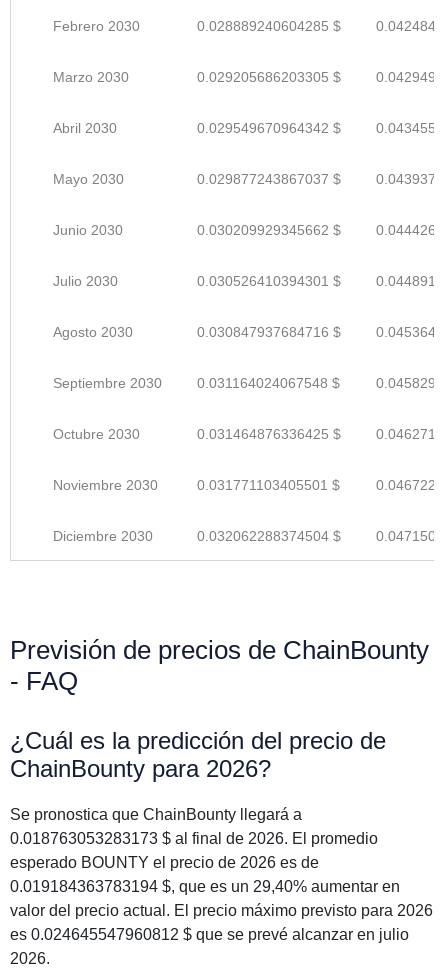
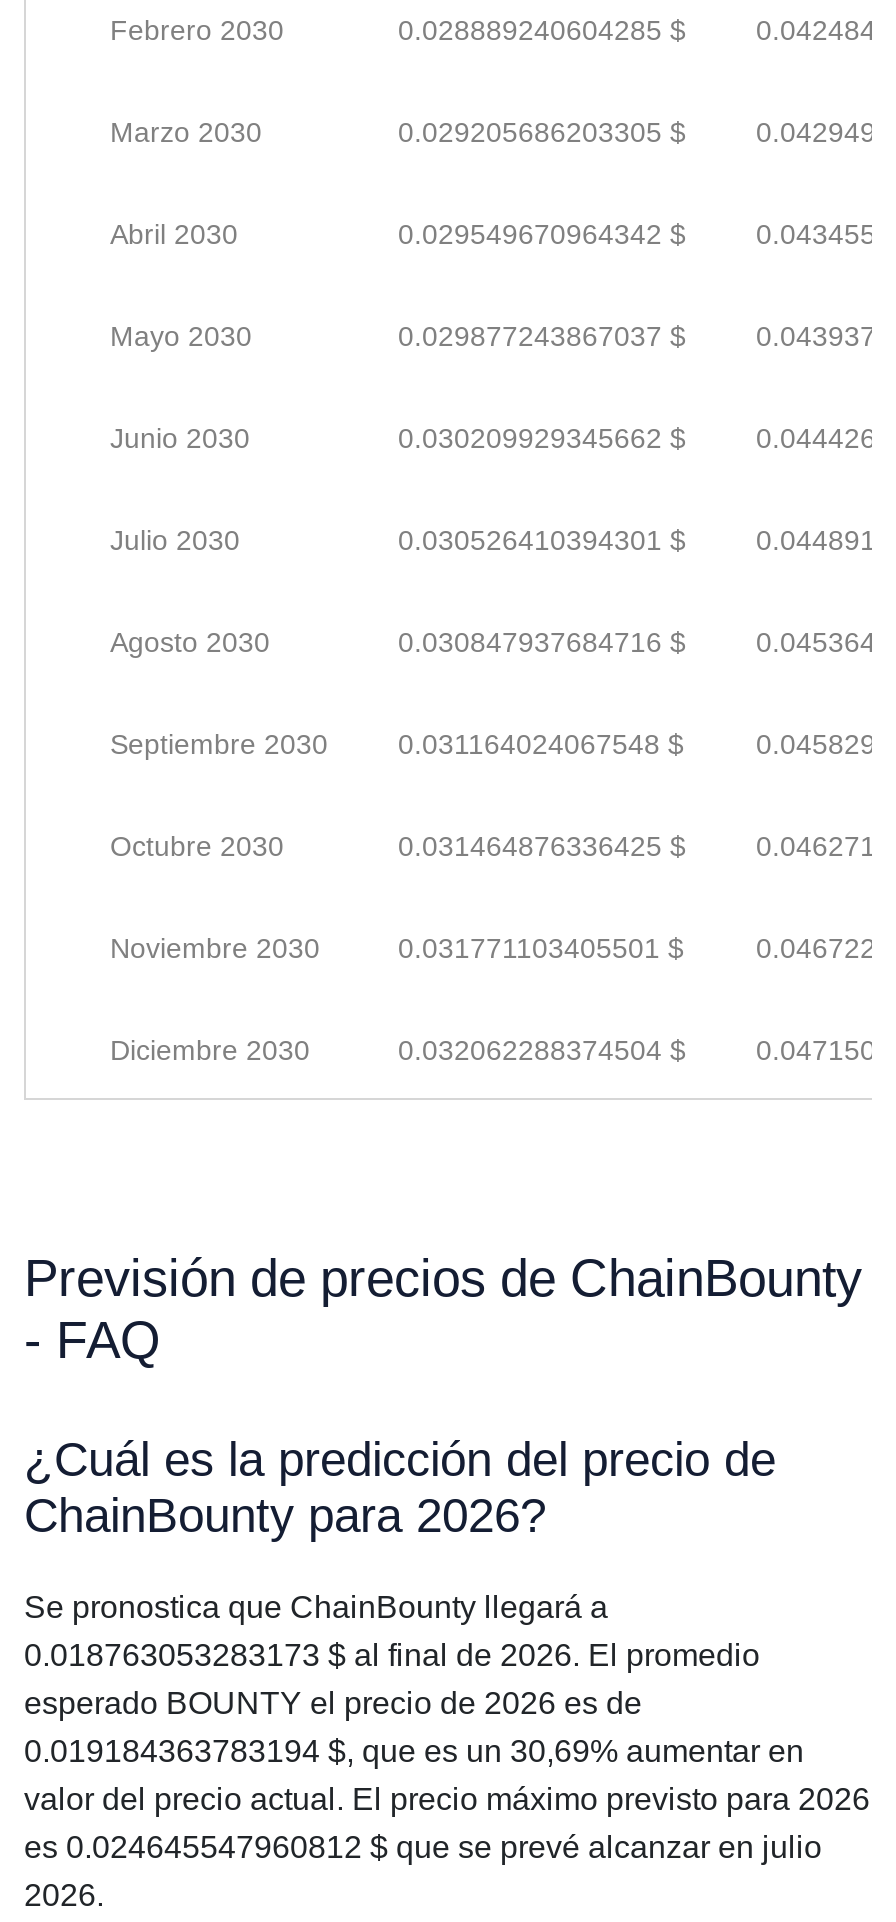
- 0.019184363783194 $, que es un 29,40% aumentar en
+ 0.019184363783194 $, que es un 30,69% aumentar en
